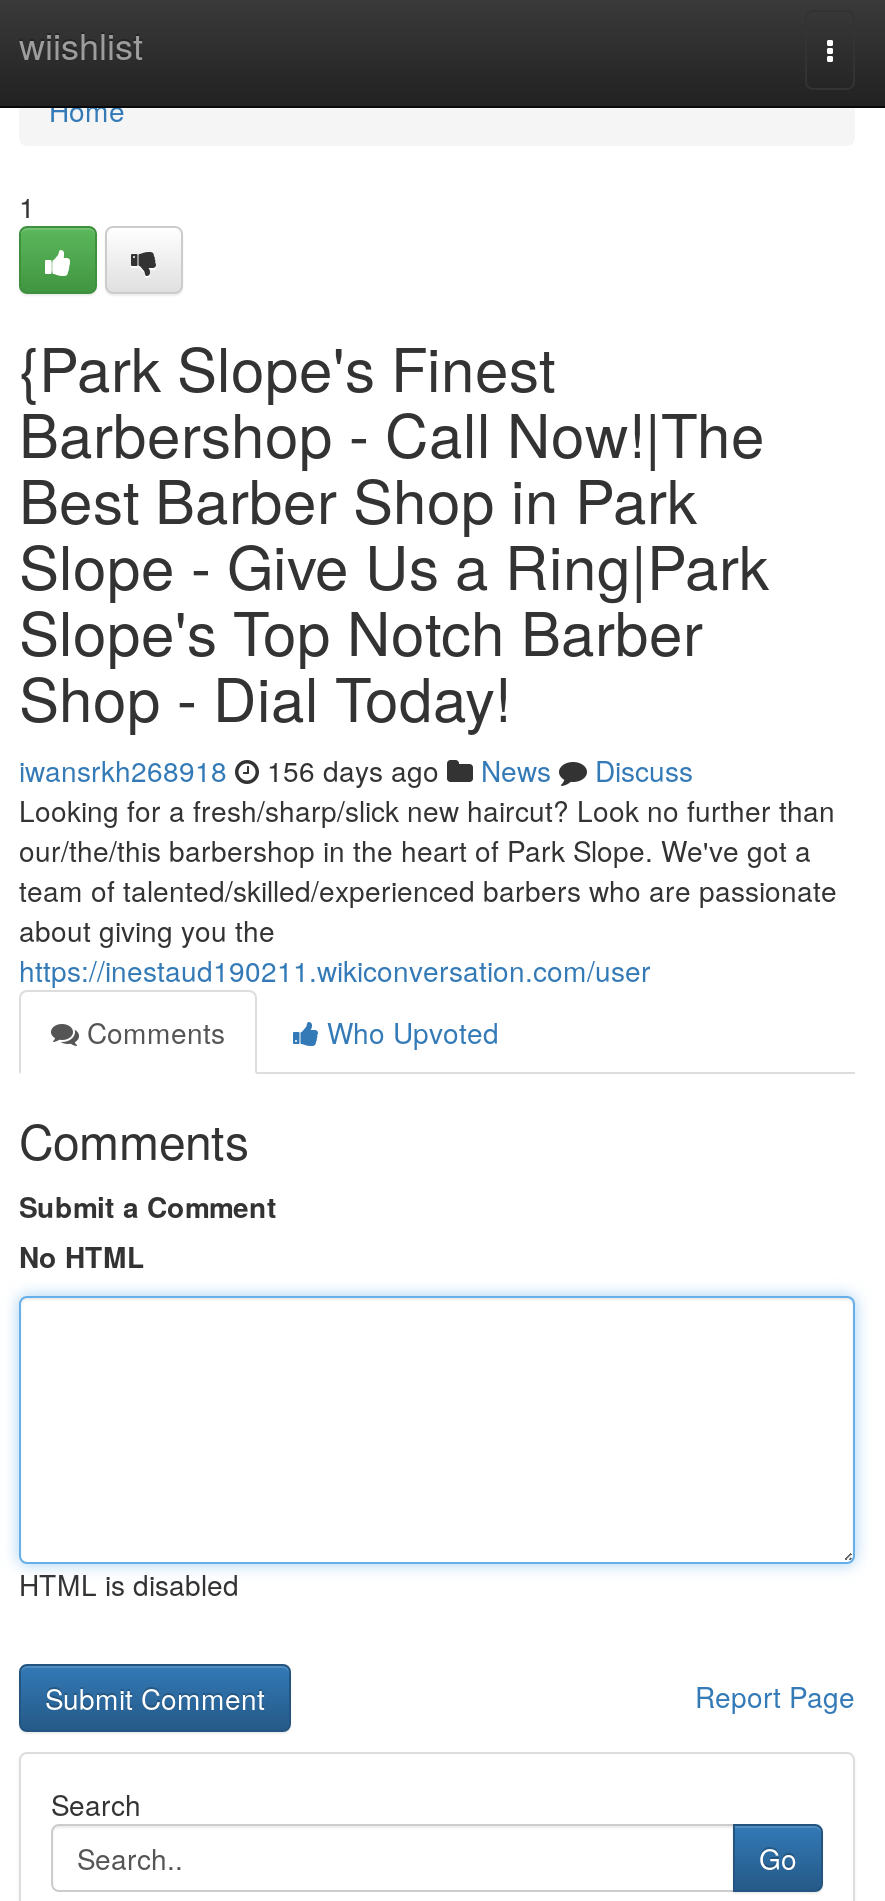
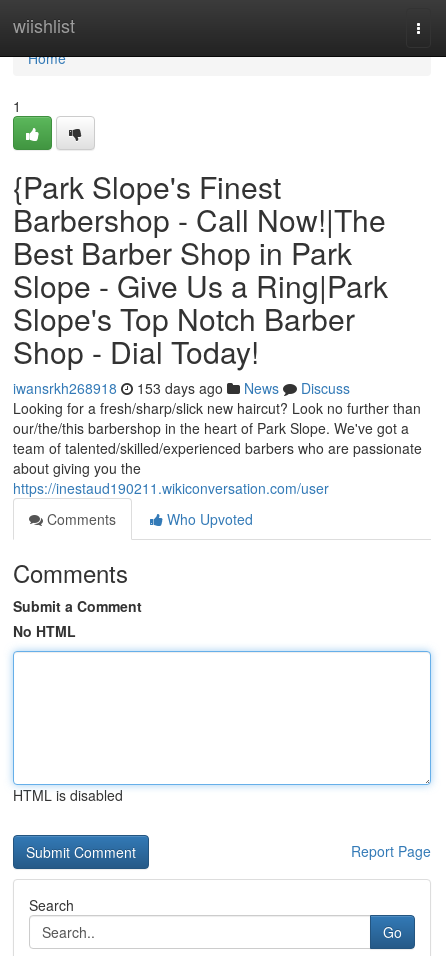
- iwansrkh268918 156 days ago News Discuss
+ iwansrkh268918 153 days ago News Discuss
